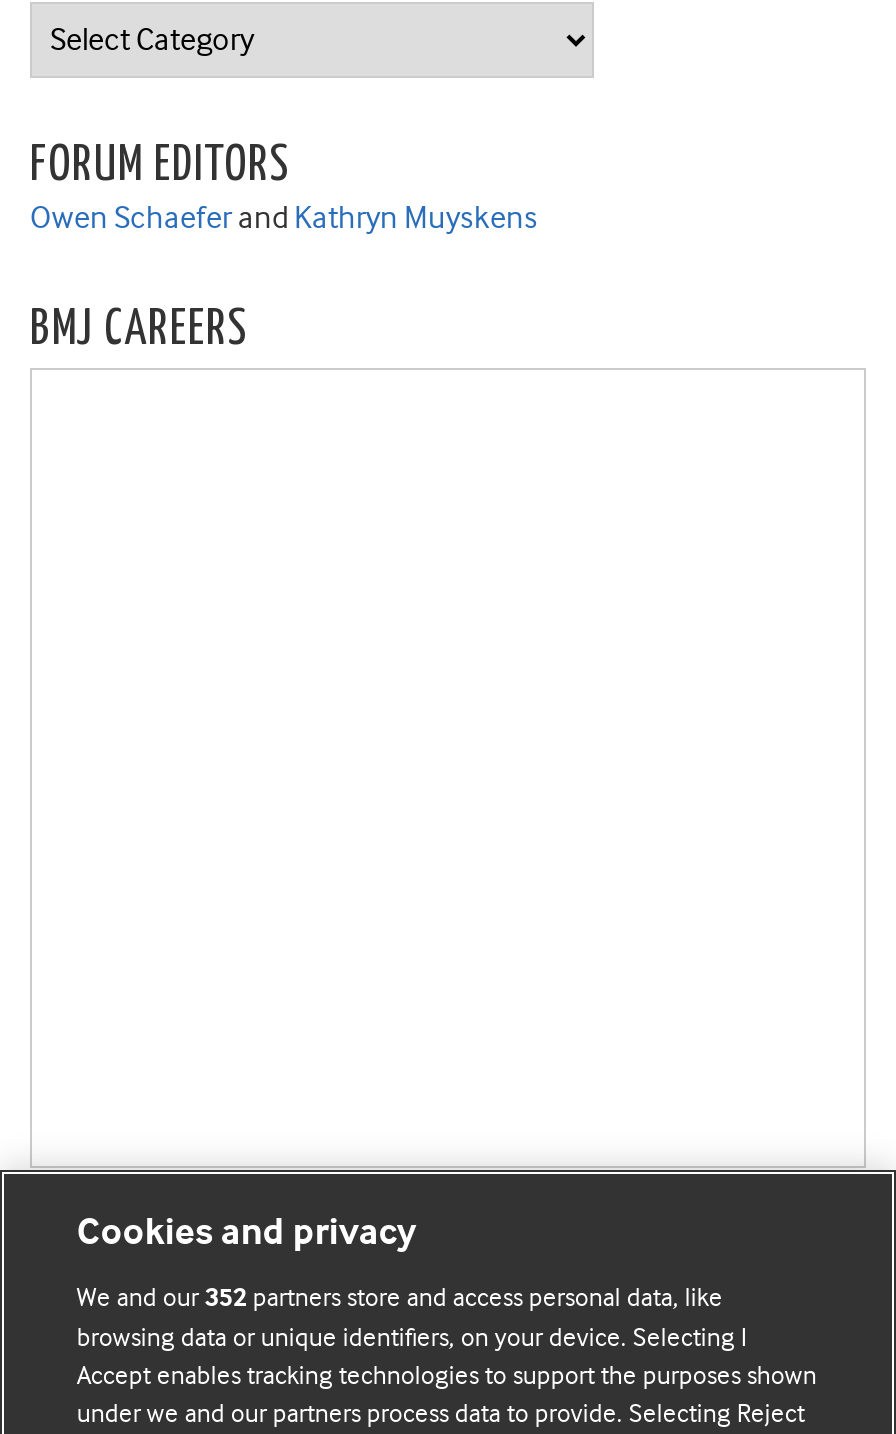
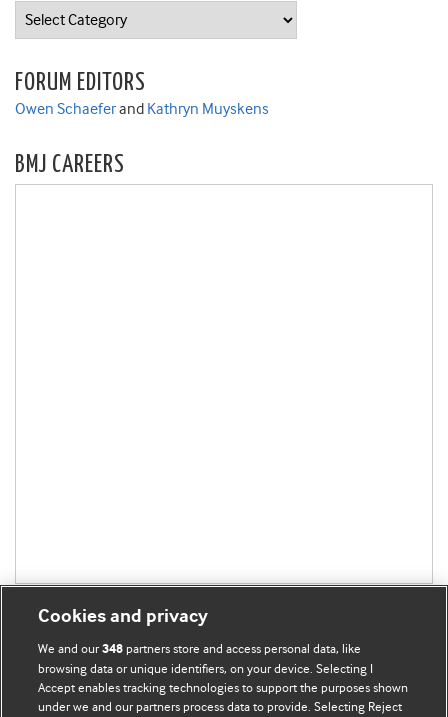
- We and our 352 partners store and access personal data, like
+ We and our 348 partners store and access personal data, like
